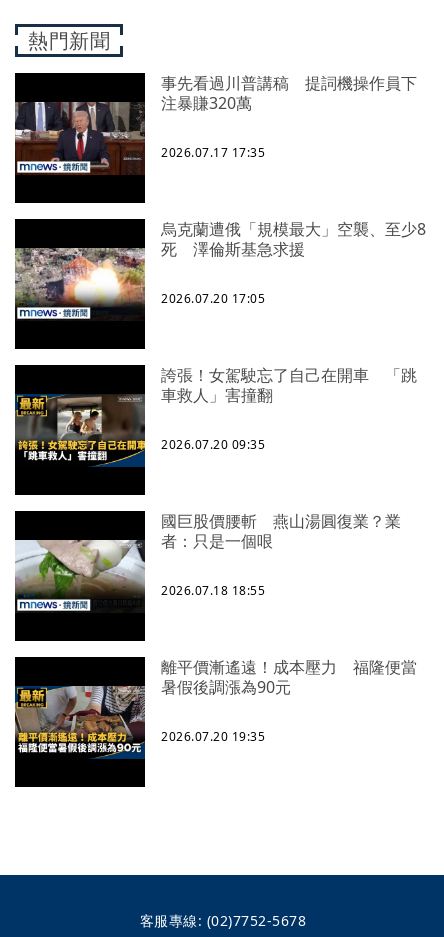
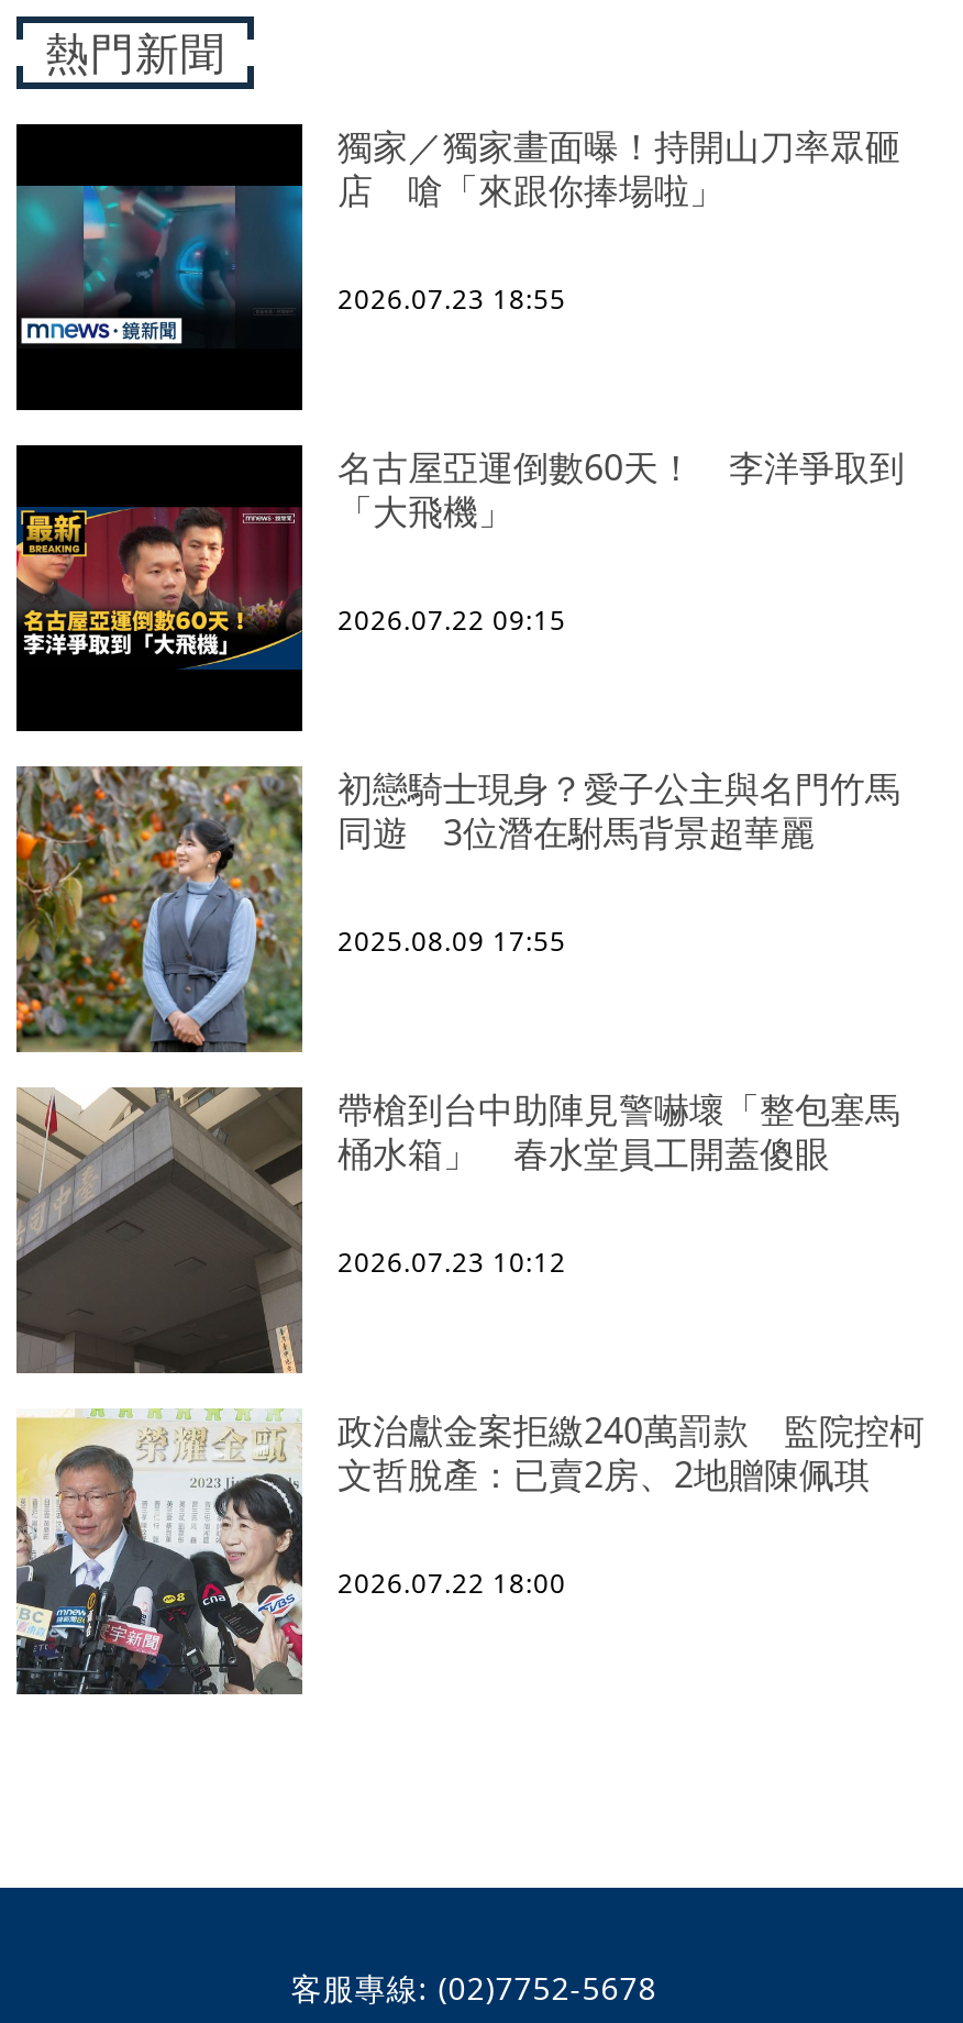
- [image]
- 事先看過川普講稿 提詞機操作員下
- 注暴賺320萬
+ [image]
+ 獨家／獨家畫面曝！持開山刀率眾砸
+ 店 嗆「來跟你捧場啦」

- 2026.07.17 17:35
+ 2026.07.23 18:55

- [image]
- 烏克蘭遭俄「規模最大」空襲、至少8
- 死 澤倫斯基急求援
+ [image]
+ 名古屋亞運倒數60天！ 李洋爭取到
+ 「大飛機」

- 2026.07.20 17:05
+ 2026.07.22 09:15

- [image]
- 誇張！女駕駛忘了自己在開車 「跳
- 車救人」害撞翻
+ [image]
+ 初戀騎士現身？愛子公主與名門竹馬
+ 同遊 3位潛在駙馬背景超華麗

- 2026.07.20 09:35
+ 2025.08.09 17:55

- [image]
- 國巨股價腰斬 燕山湯圓復業？業
- 者：只是一個哏
+ [image]
+ 帶槍到台中助陣見警嚇壞「整包塞馬
+ 桶水箱」 春水堂員工開蓋傻眼

- 2026.07.18 18:55
+ 2026.07.23 10:12

- [image]
- 離平價漸遙遠！成本壓力 福隆便當
- 暑假後調漲為90元
+ [image]
+ 政治獻金案拒繳240萬罰款 監院控柯
+ 文哲脫產：已賣2房、2地贈陳佩琪

- 2026.07.20 19:35
+ 2026.07.22 18:00
